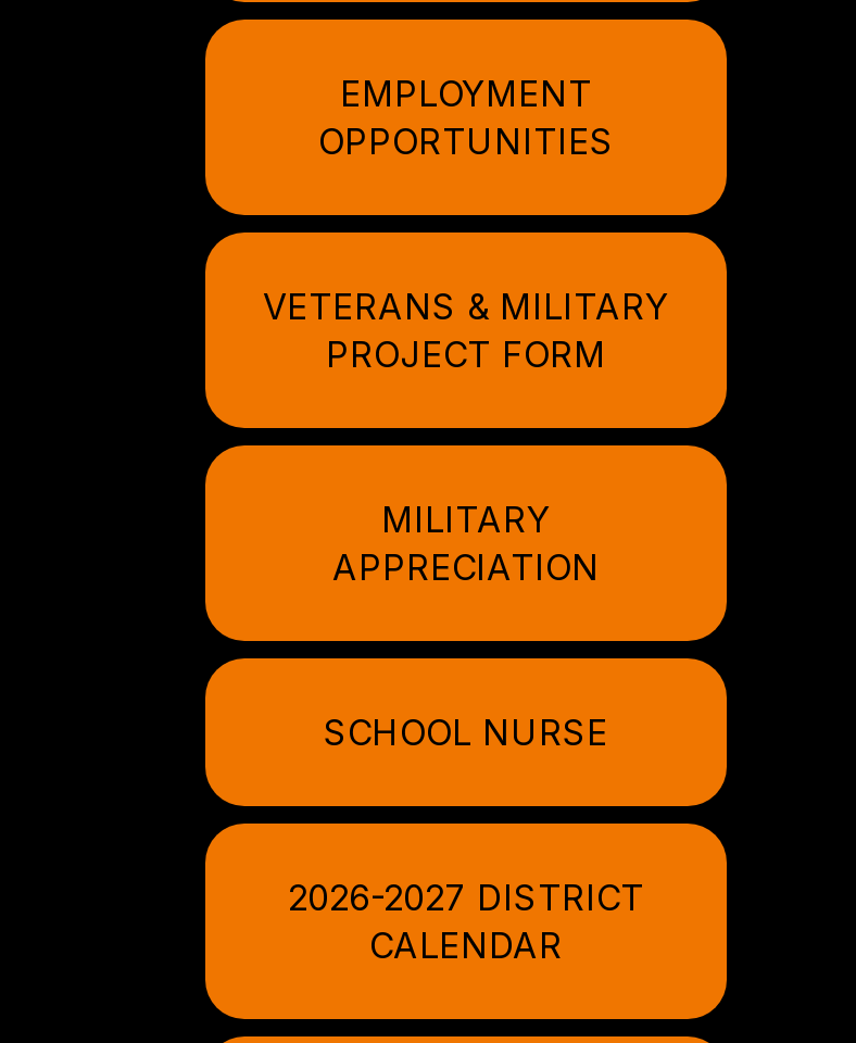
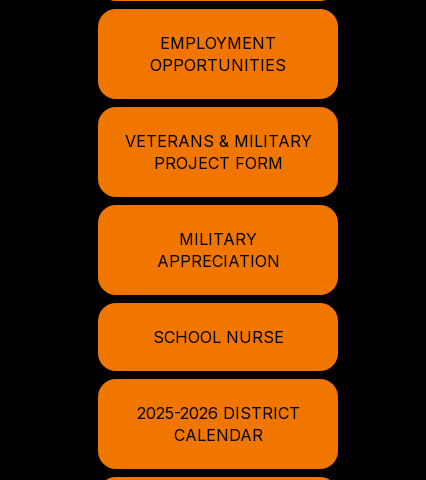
- 2026-2027 DISTRICT
+ 2025-2026 DISTRICT
